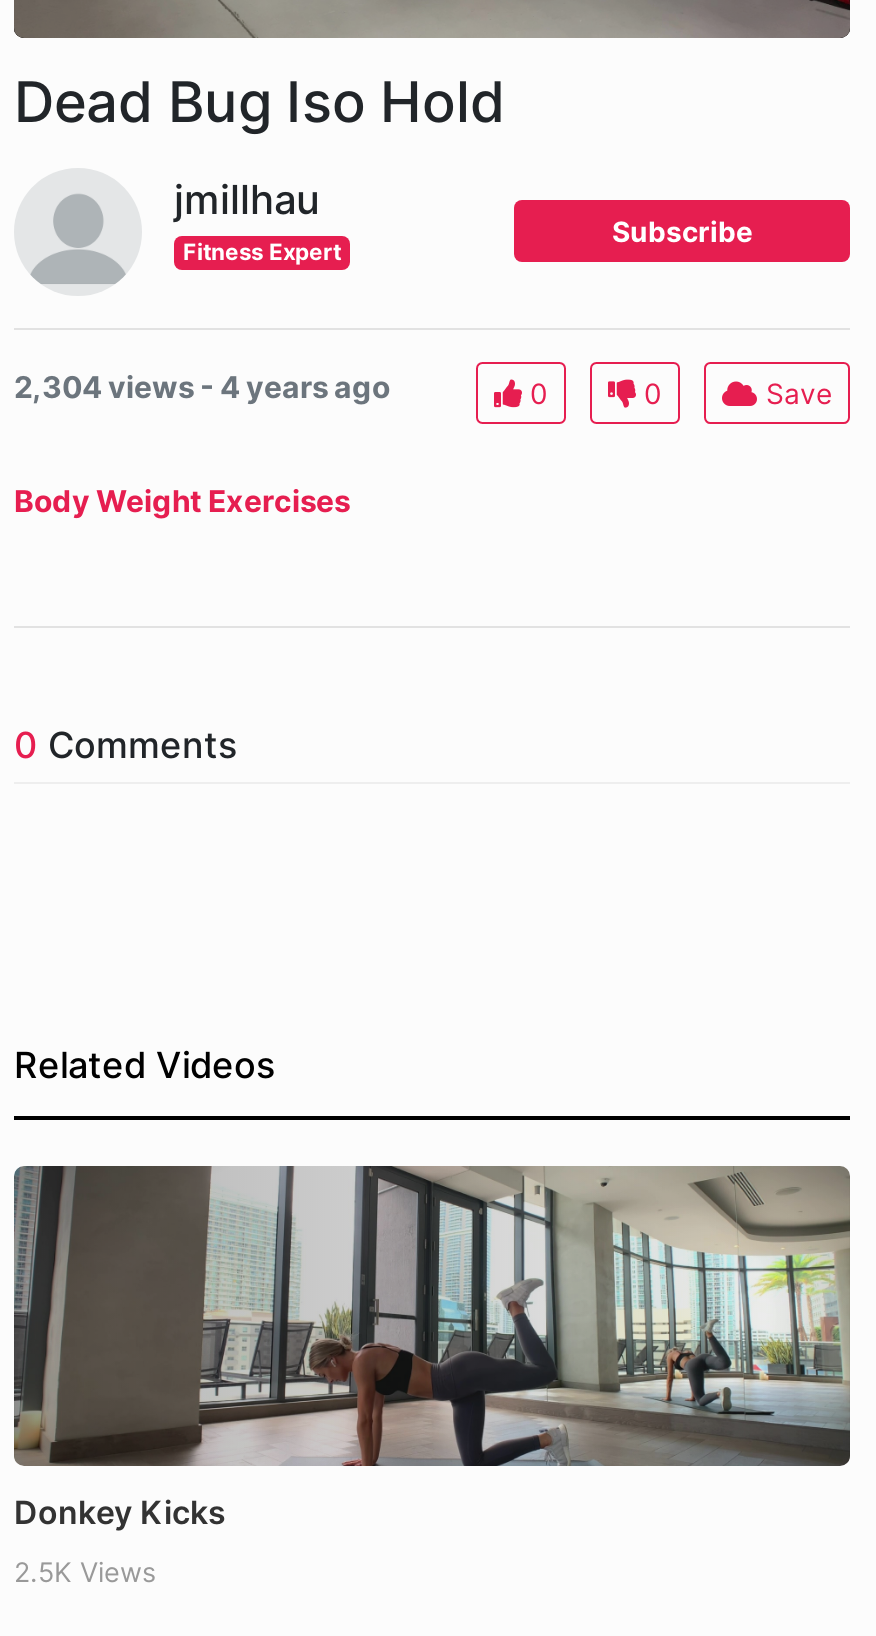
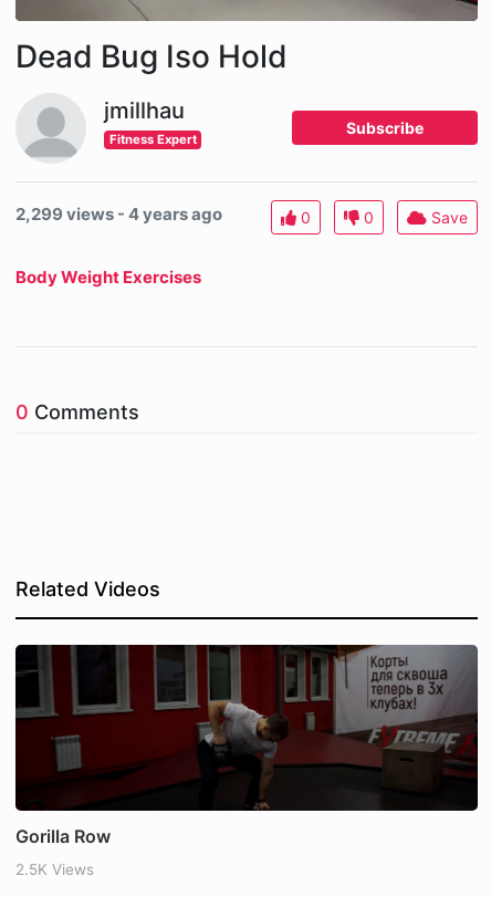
- 2,304 views - 4 years ago
+ 2,299 views - 4 years ago

- [image]
- Donkey Kicks
+ [image]
+ Gorilla Row
